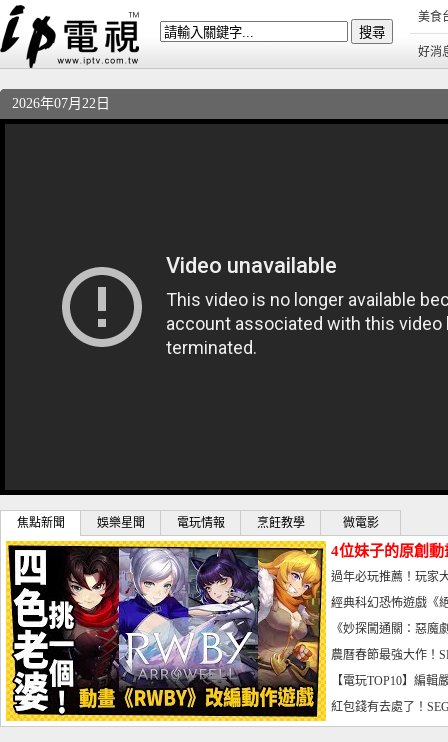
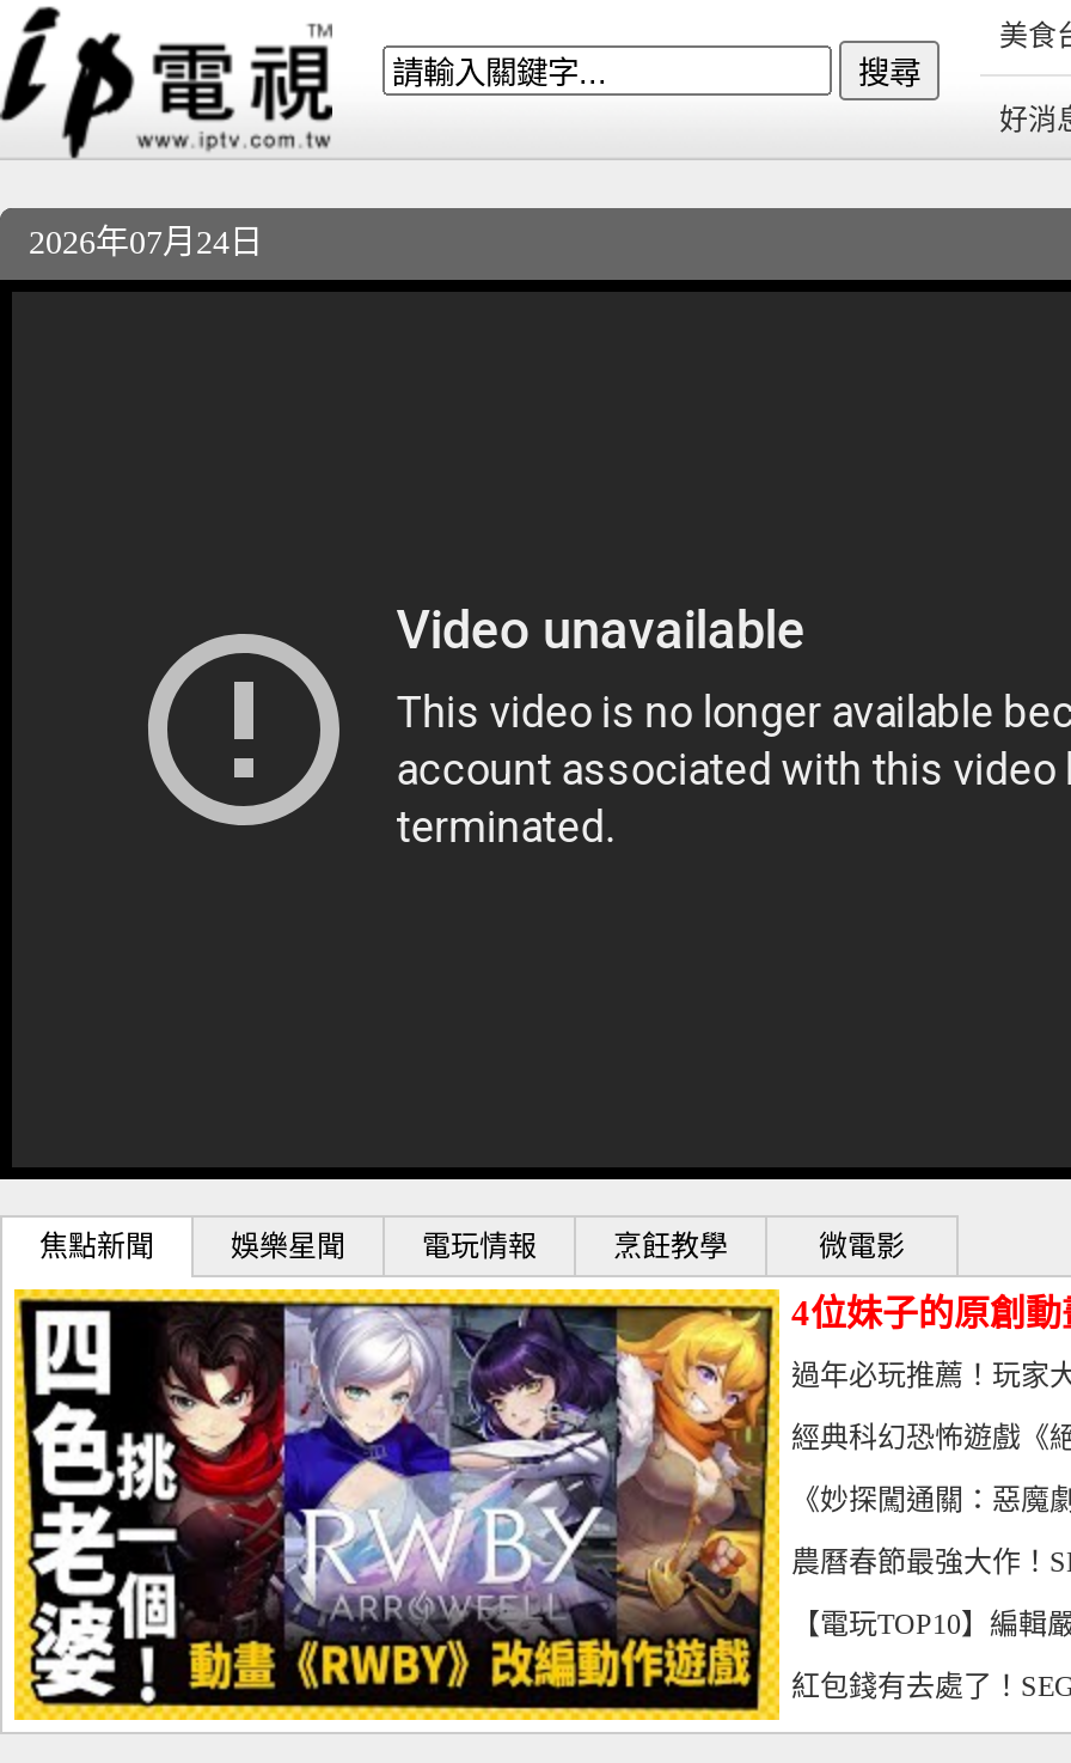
- 2026年07月22日
+ 2026年07月24日
